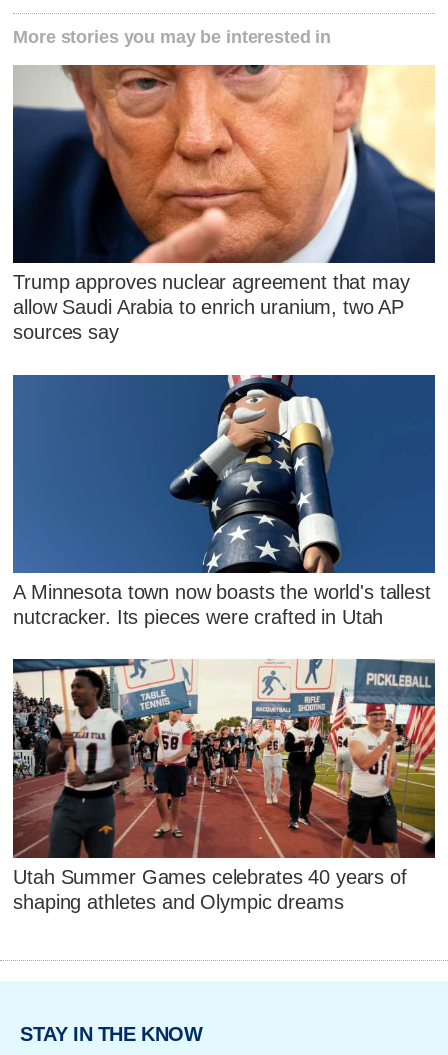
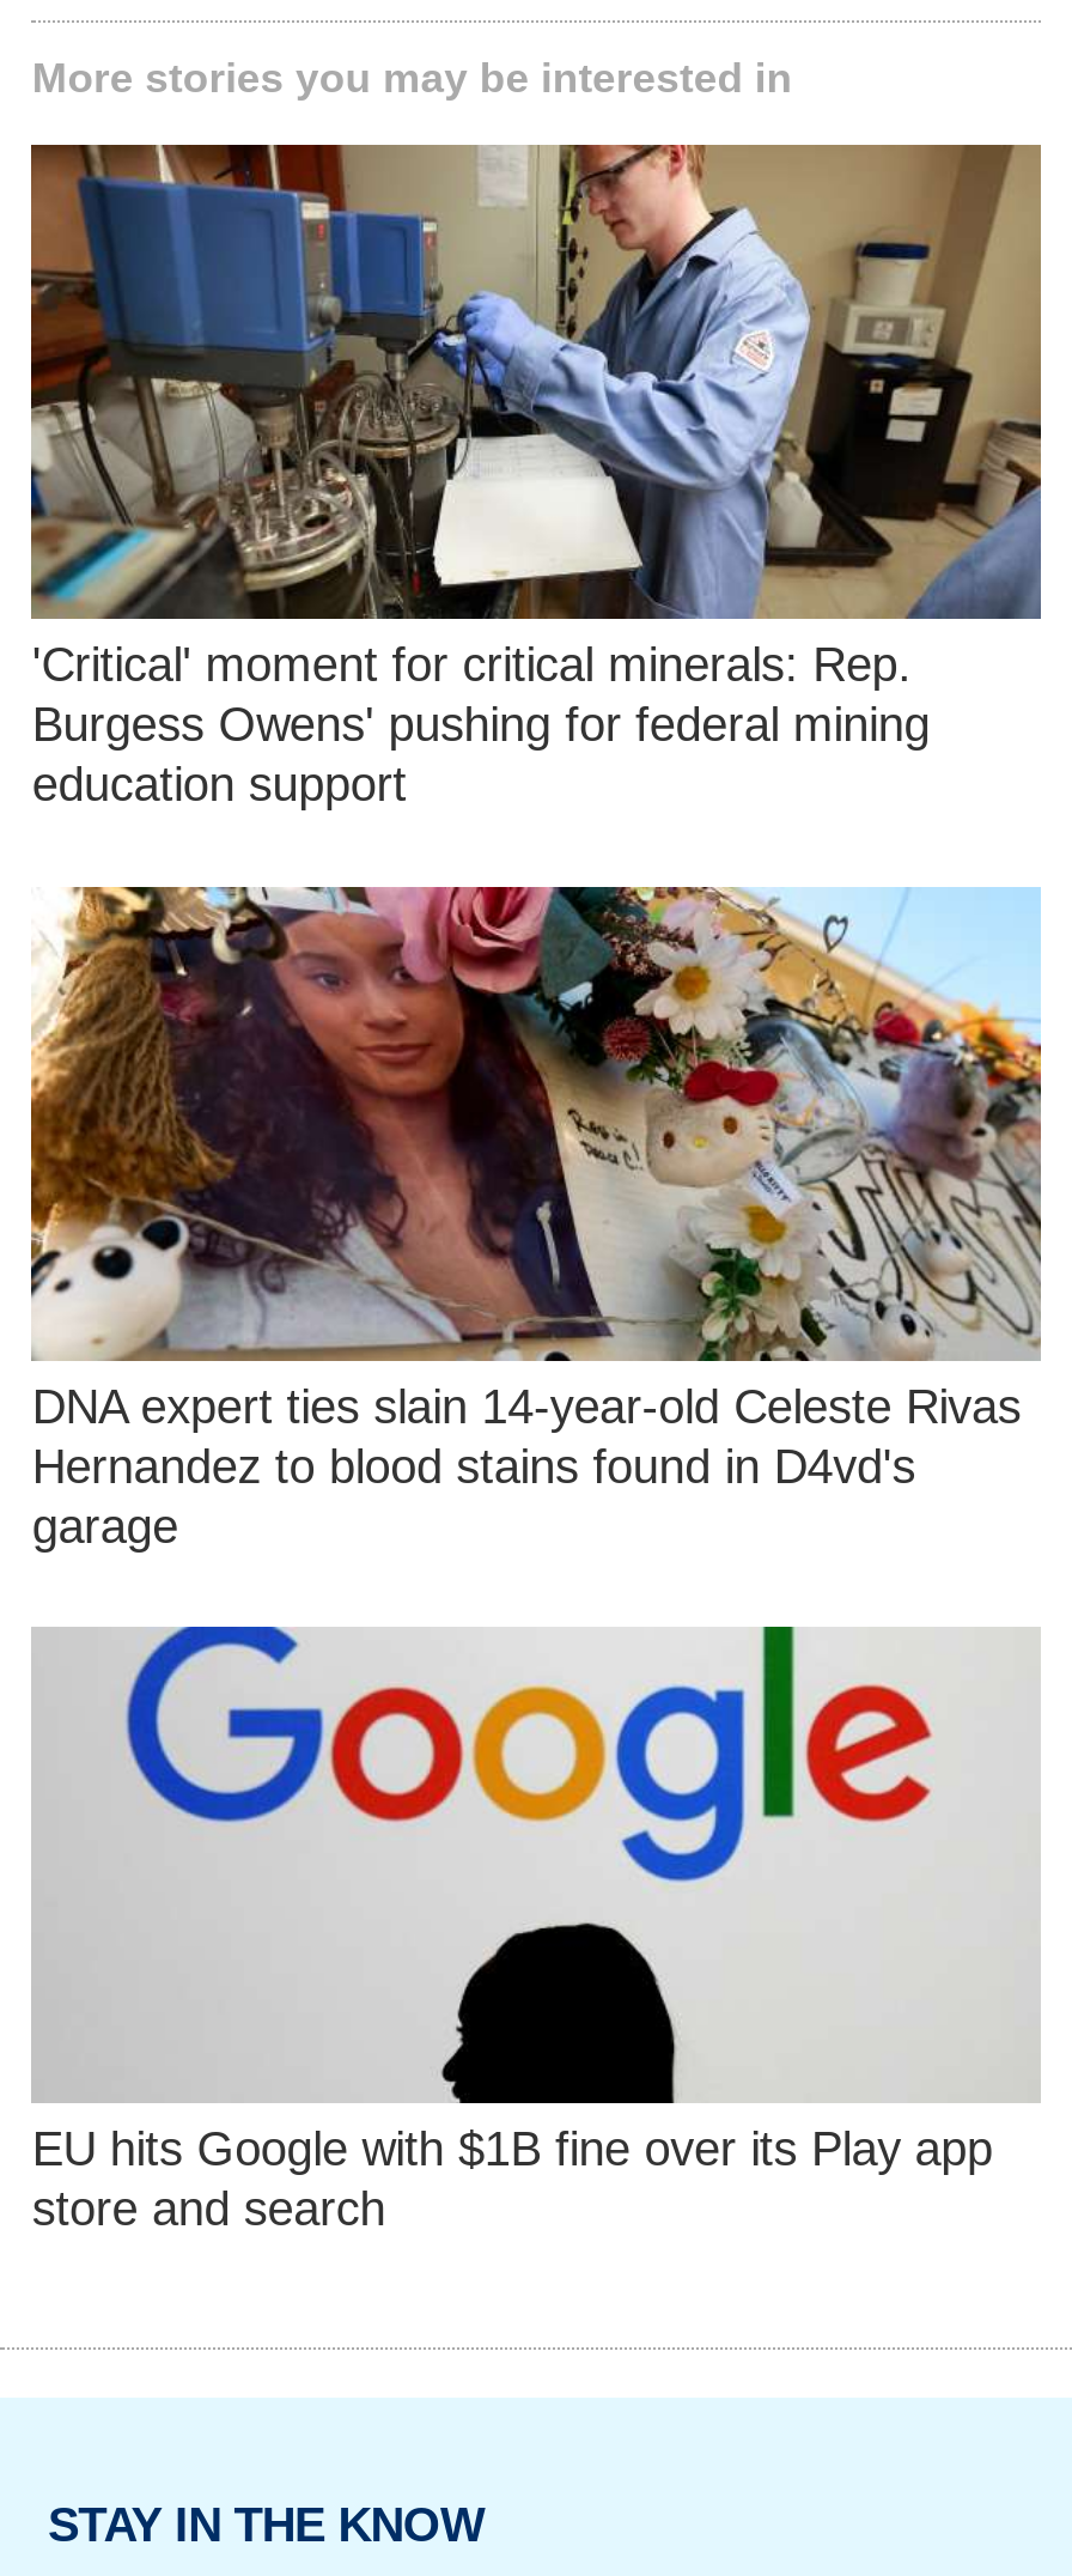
- [image]
- Trump approves nuclear agreement that may
- allow Saudi Arabia to enrich uranium, two AP
- sources say
+ [image]
+ 'Critical' moment for critical minerals: Rep.
+ Burgess Owens' pushing for federal mining
+ education support

- [image]
- A Minnesota town now boasts the world's tallest
- nutcracker. Its pieces were crafted in Utah
+ [image]
+ DNA expert ties slain 14-year-old Celeste Rivas
+ Hernandez to blood stains found in D4vd's
+ garage

- [image]
- Utah Summer Games celebrates 40 years of
- shaping athletes and Olympic dreams
+ [image]
+ EU hits Google with $1B fine over its Play app
+ store and search
